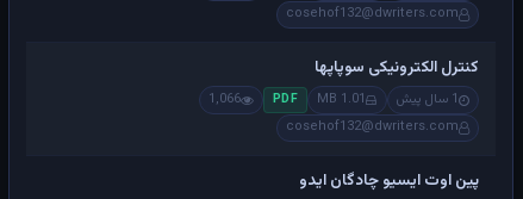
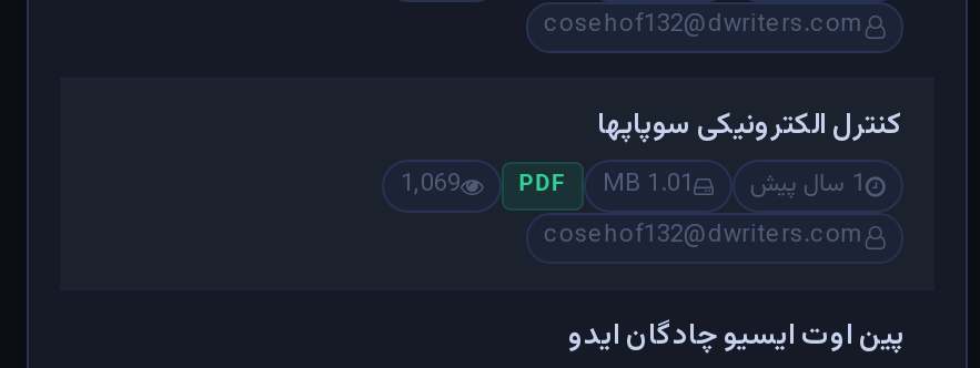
- 1,066 PDF
+ 1,069 PDF
